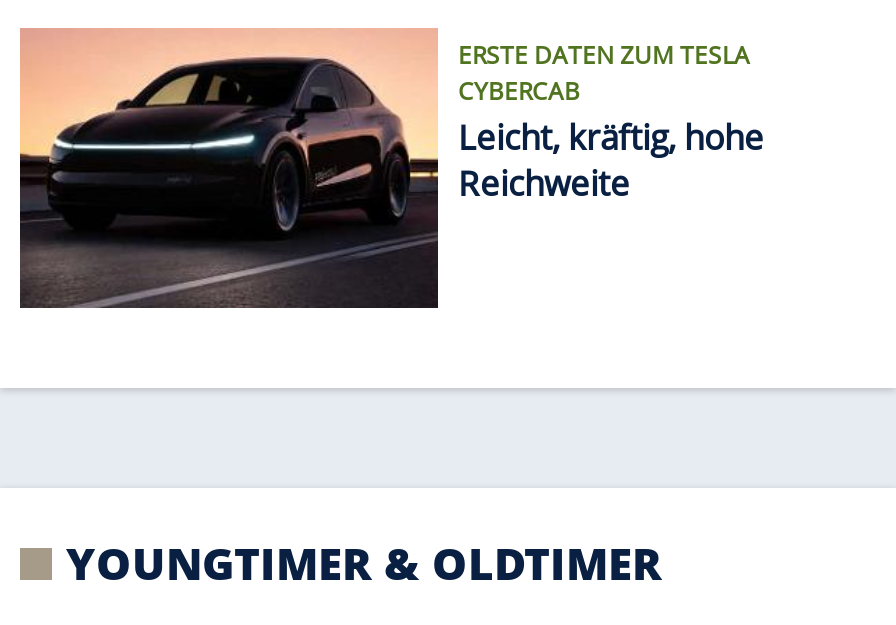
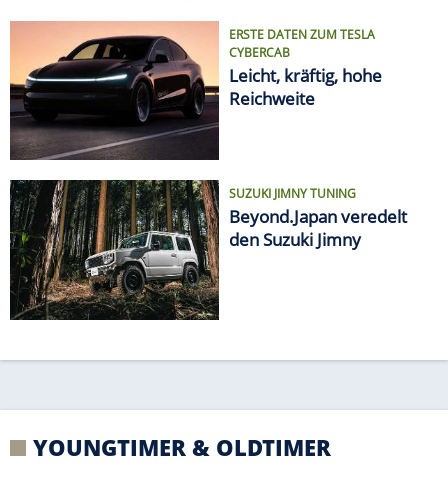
+ [image]
+ SUZUKI JIMNY TUNING
+ Beyond.Japan veredelt
+ den Suzuki Jimny
